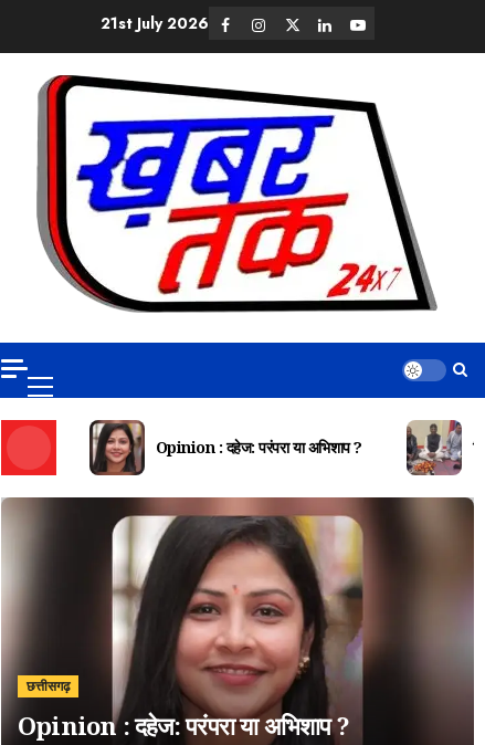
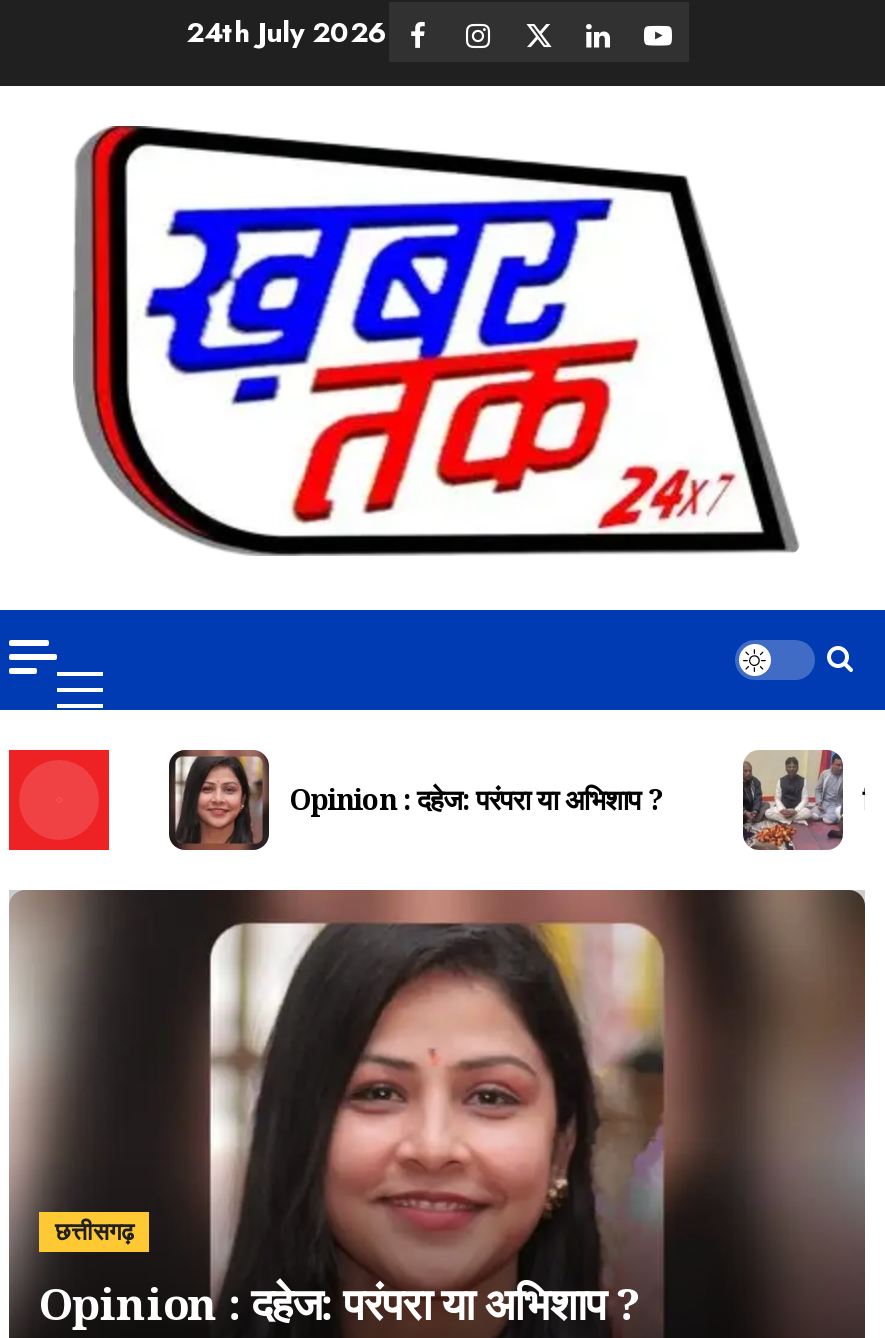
- 21st July 2026
+ 24th July 2026
